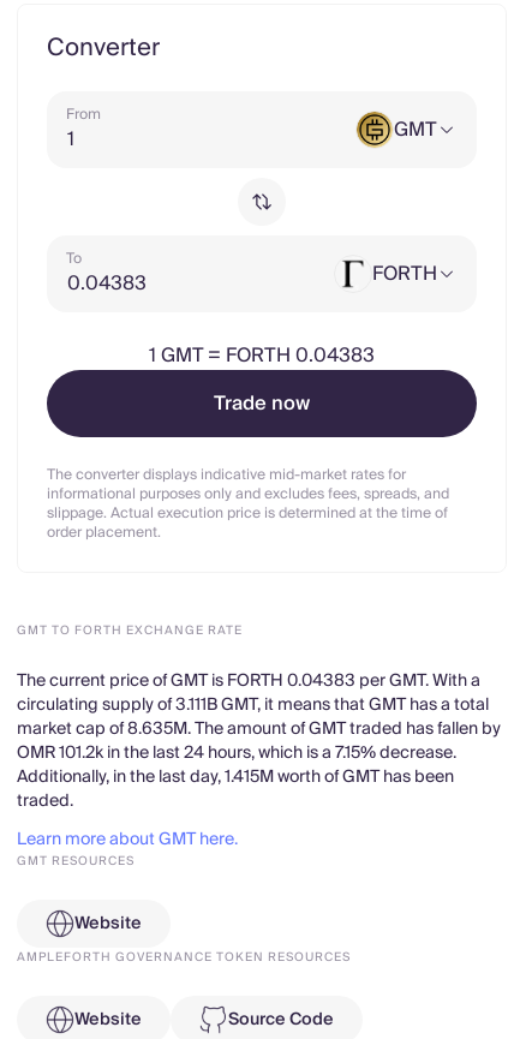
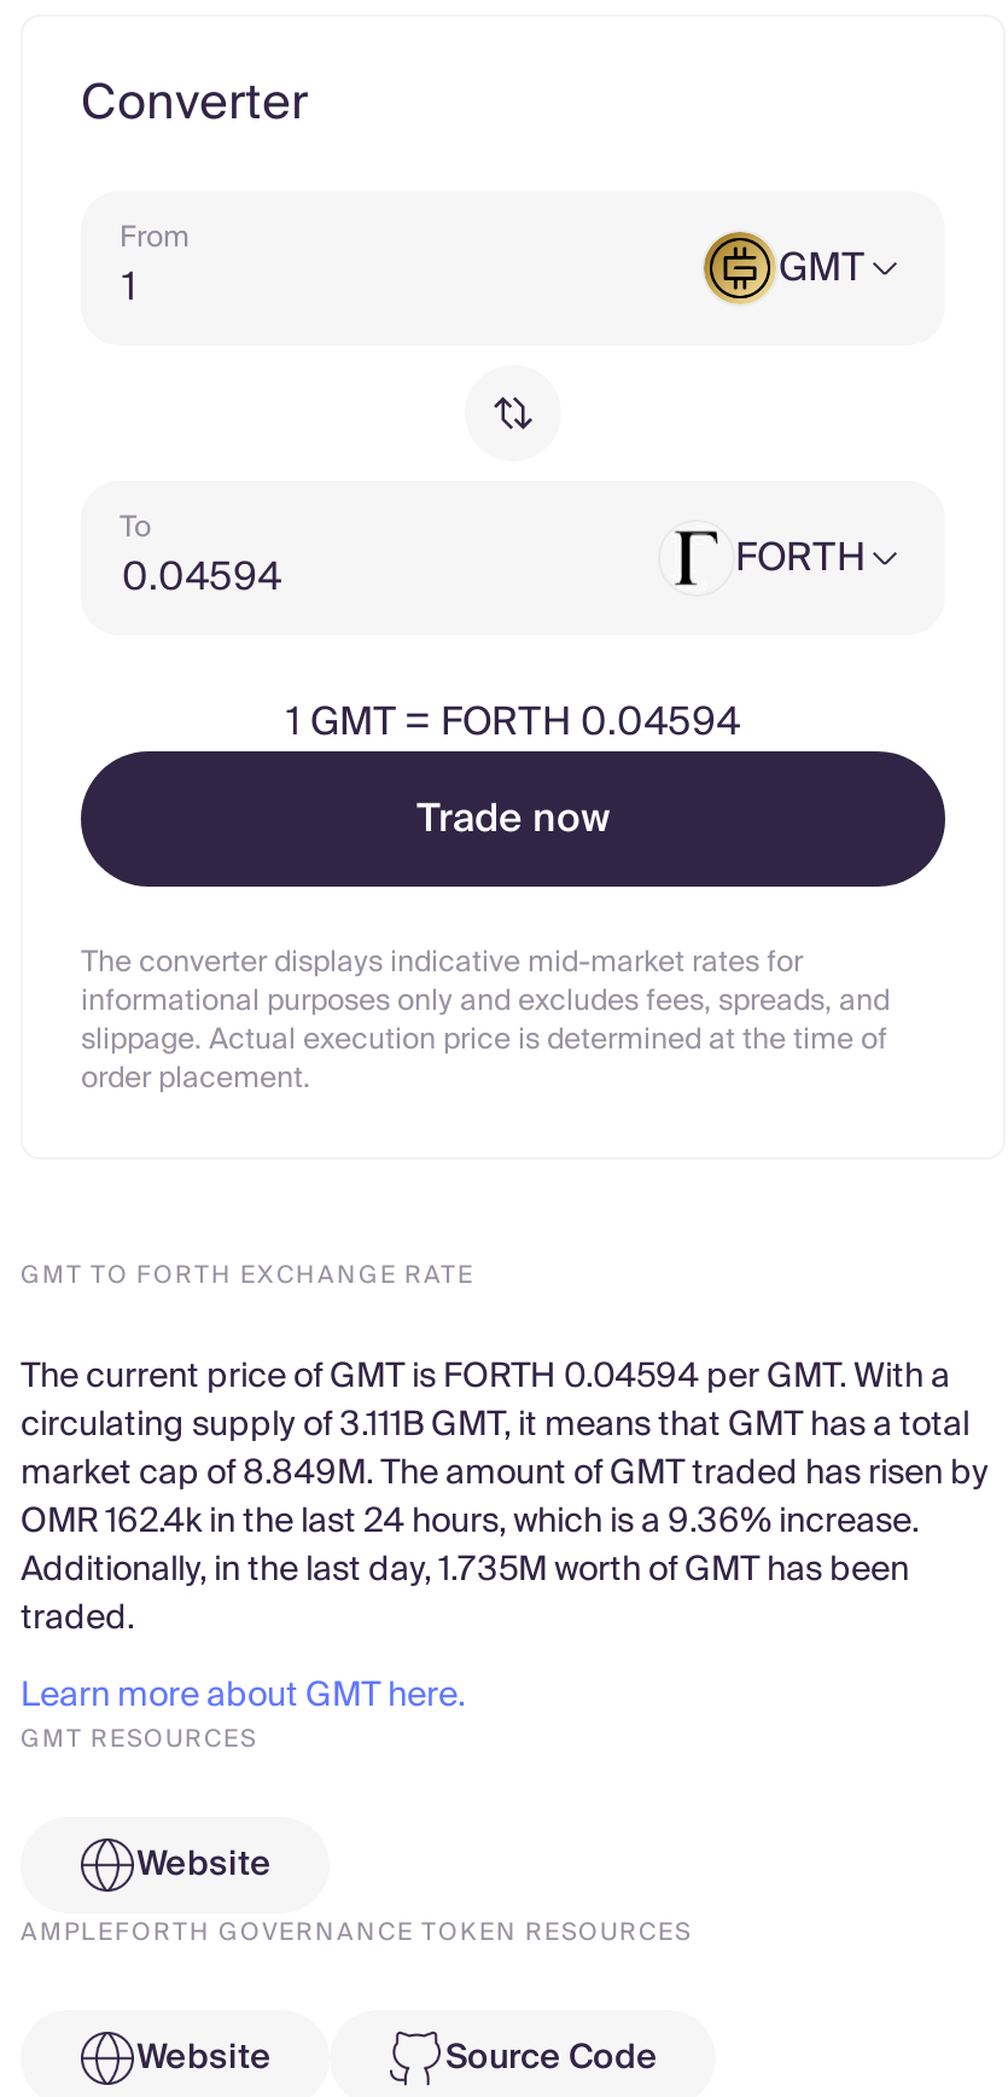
- 1 GMT= FORTH 0.04383
+ 1 GMT= FORTH 0.04594

- The current price of GMT is FORTH 0.04383 per GMT. With a
+ The current price of GMT is FORTH 0.04594 per GMT. With a

- market cap of 8.635M. The amount of GMT traded has fallen by
+ market cap of 8.849M. The amount of GMT traded has risen by

- OMR 101.2k in the last 24 hours, which is a 7.15% decrease.
+ OMR 162.4k in the last 24 hours, which is a 9.36% increase.

- Additionally, in the last day, 1.415M worth of GMT has been
+ Additionally, in the last day, 1.735M worth of GMT has been
